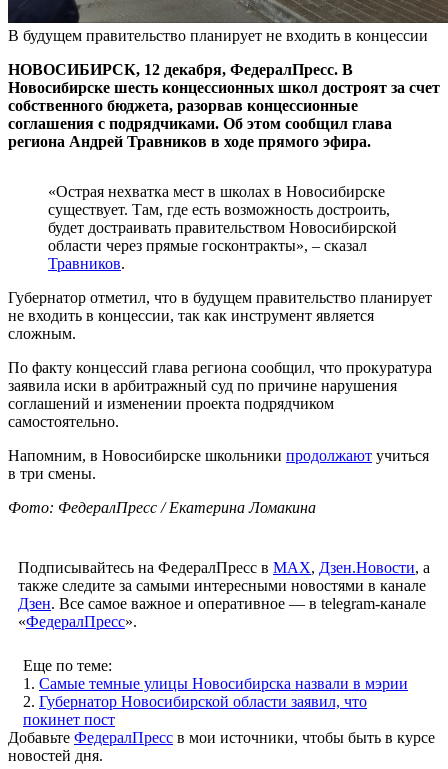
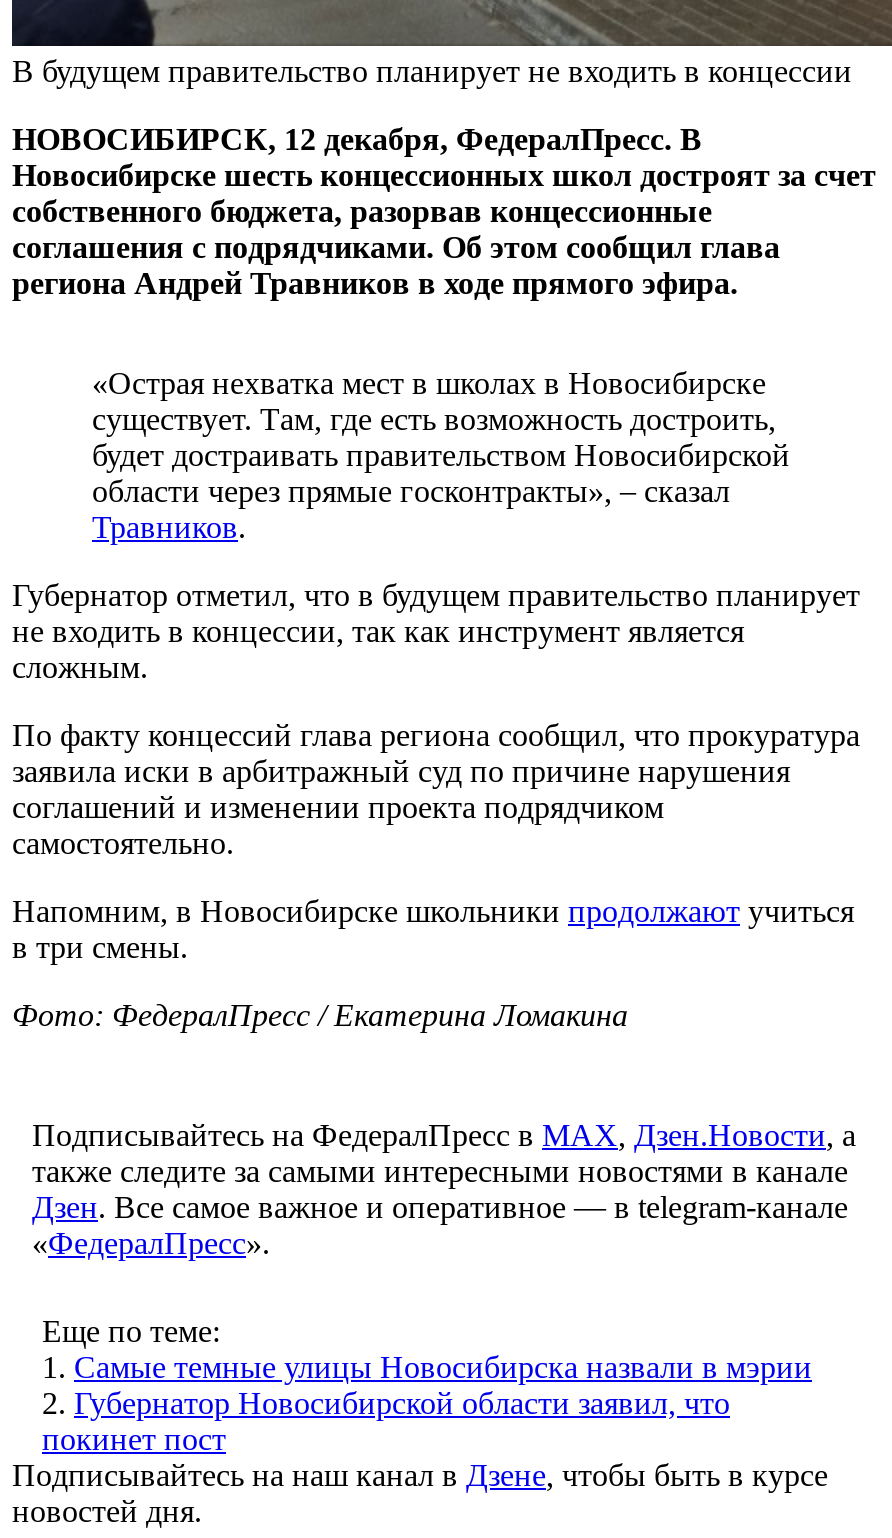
- Добавьте ФедералПресс в мои источники, чтобы быть в курсе
+ Подписывайтесь на наш канал в Дзене, чтобы быть в курсе
